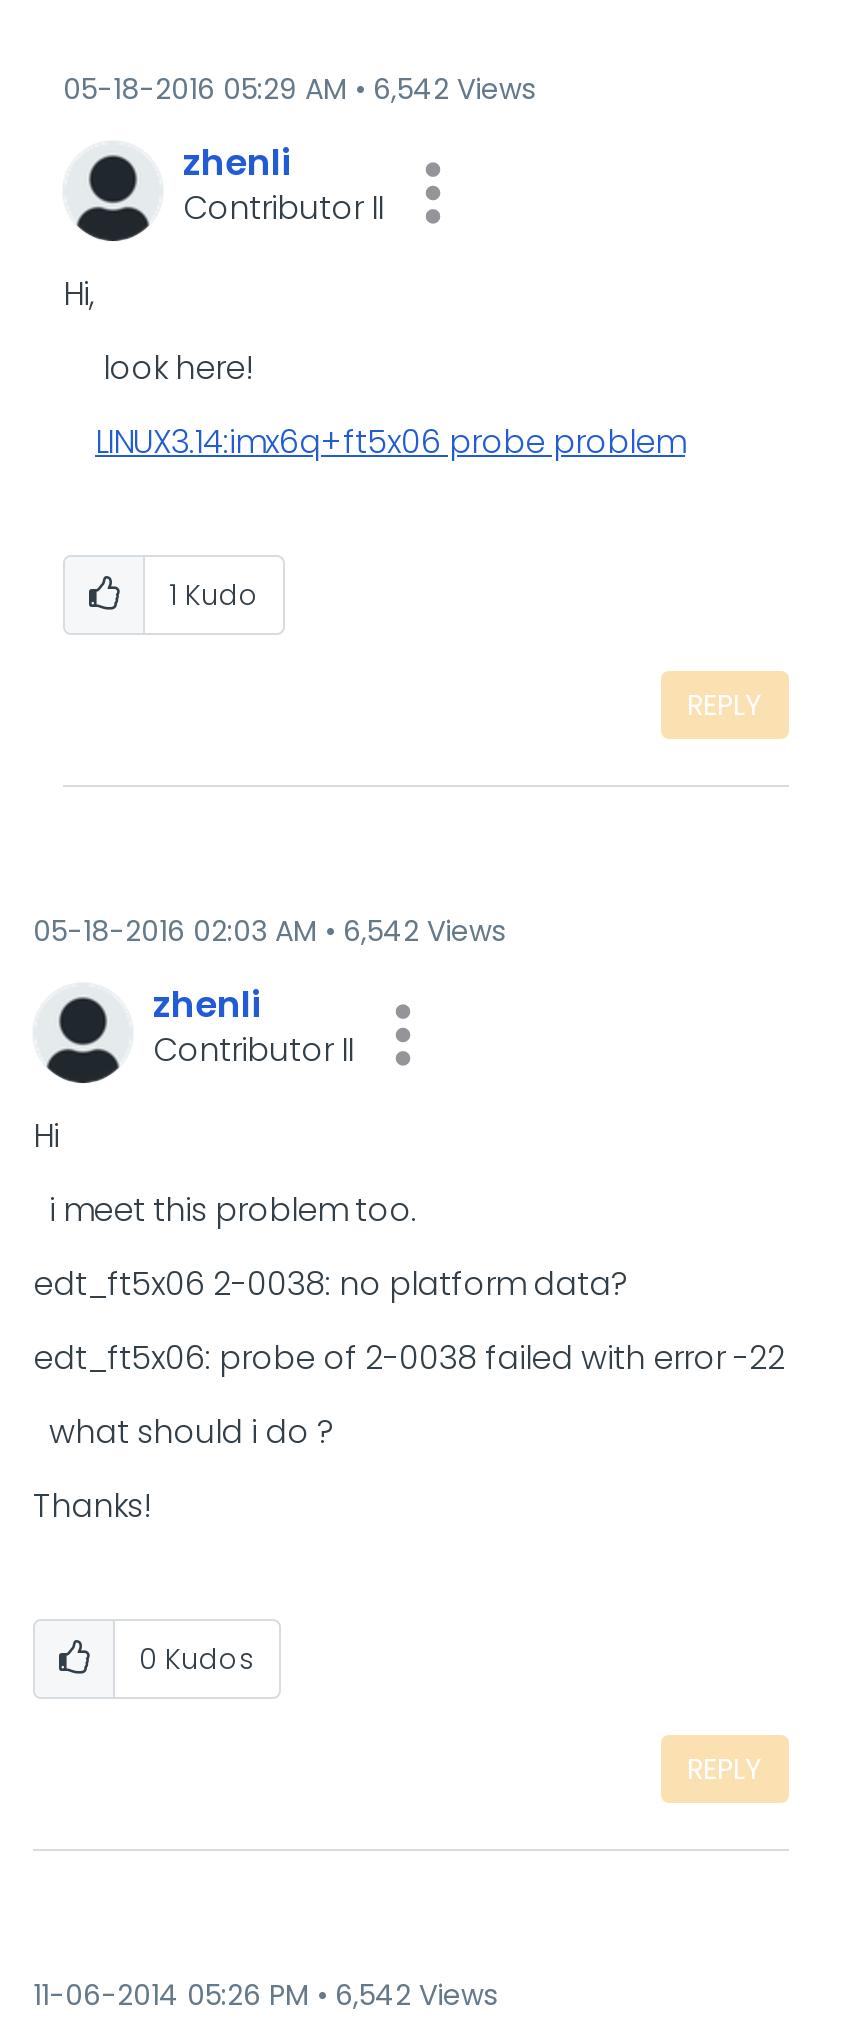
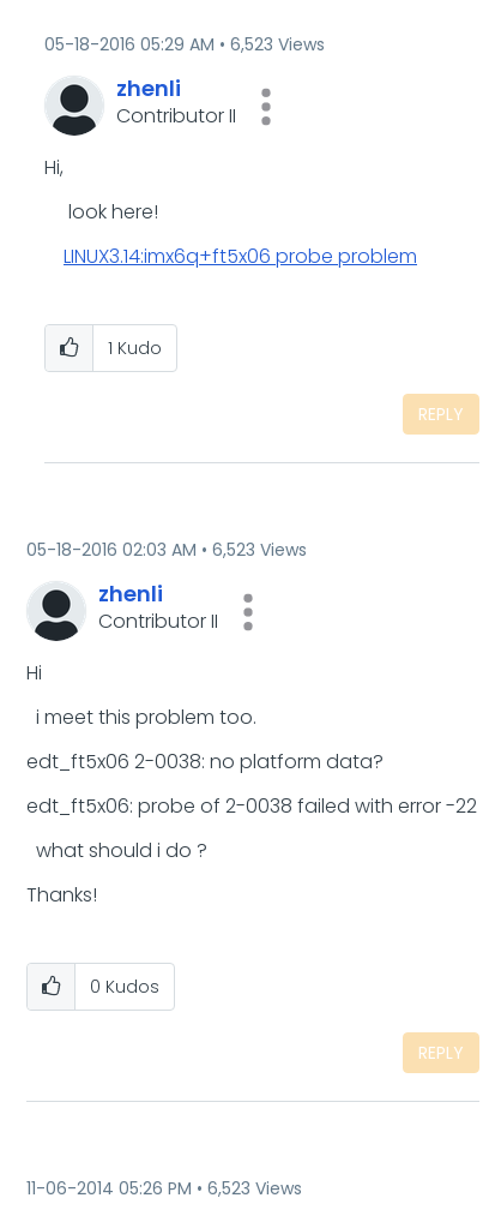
- 05-18-2016 05:29 AM 6,542 Views
+ 05-18-2016 05:29 AM 6,523 Views

- 05-18-2016 02:03 AM 6,542 Views
+ 05-18-2016 02:03 AM 6,523 Views

- 11-06-2014 05:26 PM 6,542 Views
+ 11-06-2014 05:26 PM 6,523 Views
